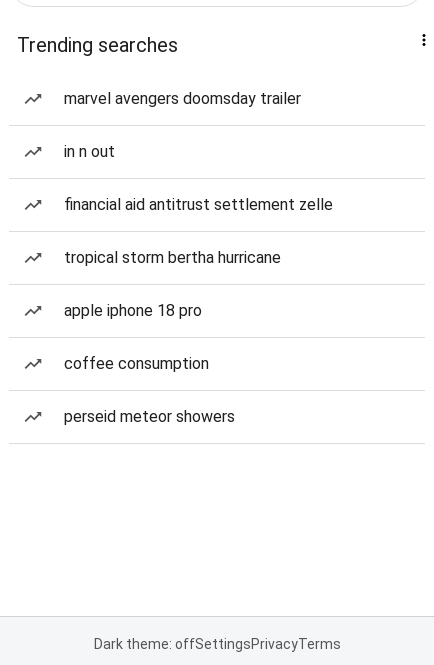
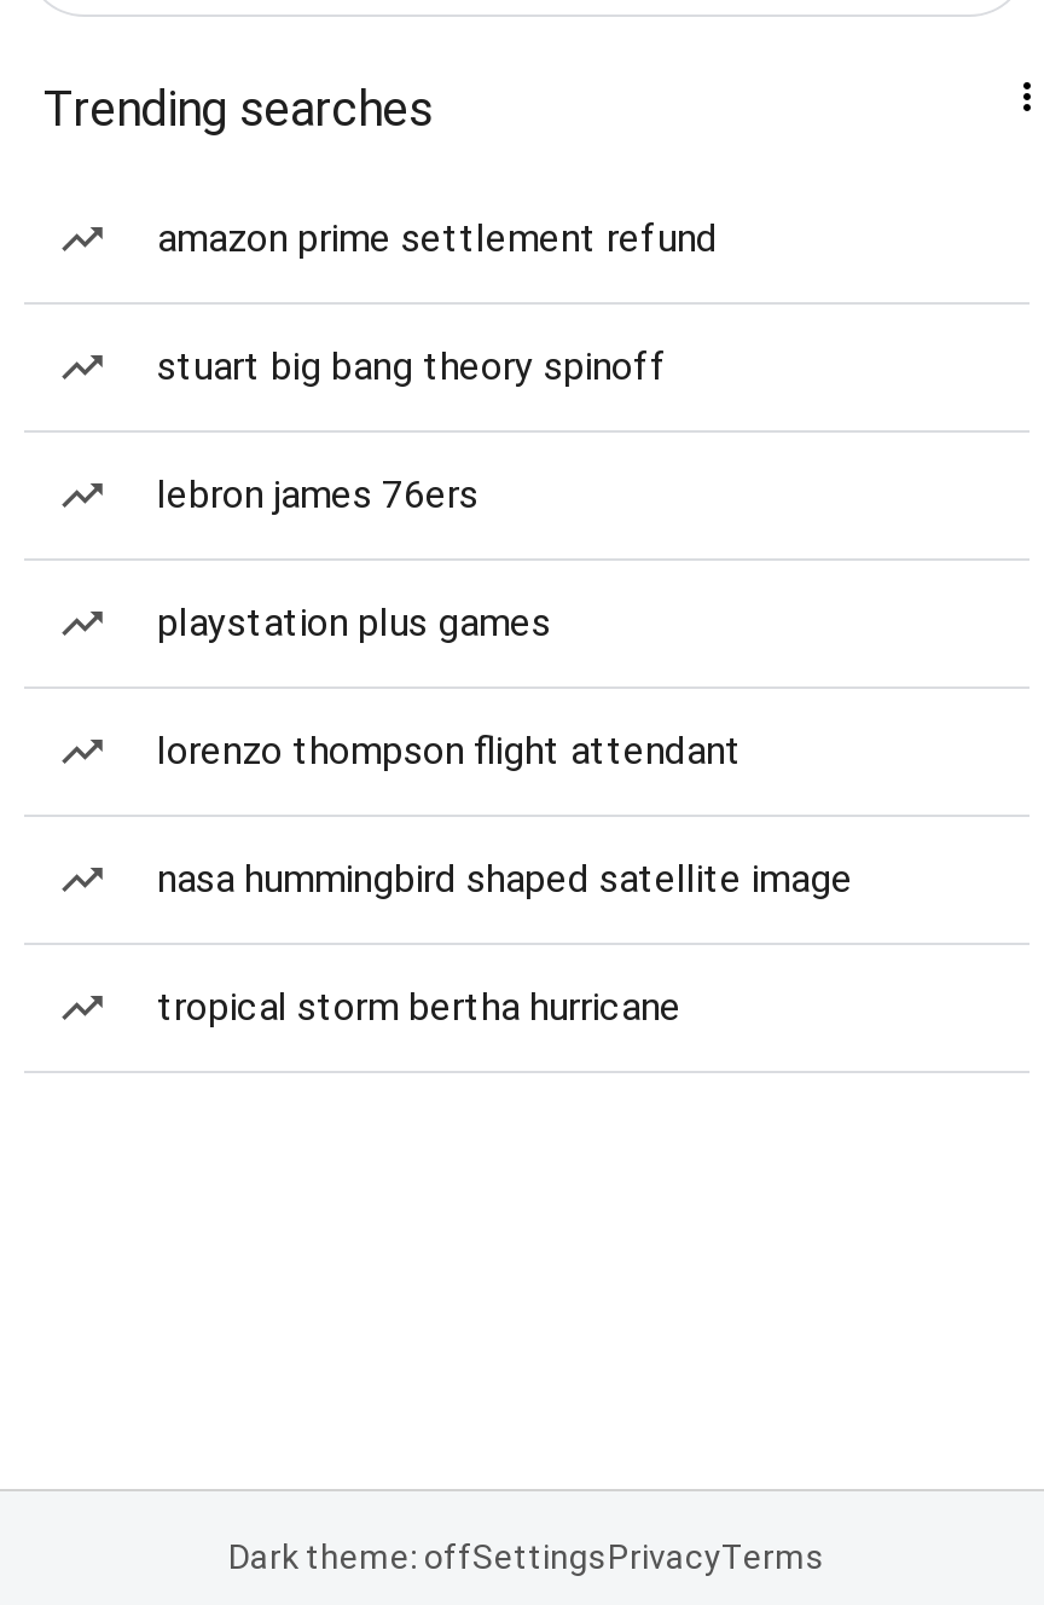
- marvel avengers doomsday trailer
- in n out
- financial aid antitrust settlement zelle
+ amazon prime settlement refund
+ stuart big bang theory spinoff
+ lebron james 76ers
+ playstation plus games
+ lorenzo thompson flight attendant
+ nasa hummingbird shaped satellite image

moved down: tropical storm bertha hurricane

- apple iphone 18 pro
- coffee consumption
- perseid meteor showers
